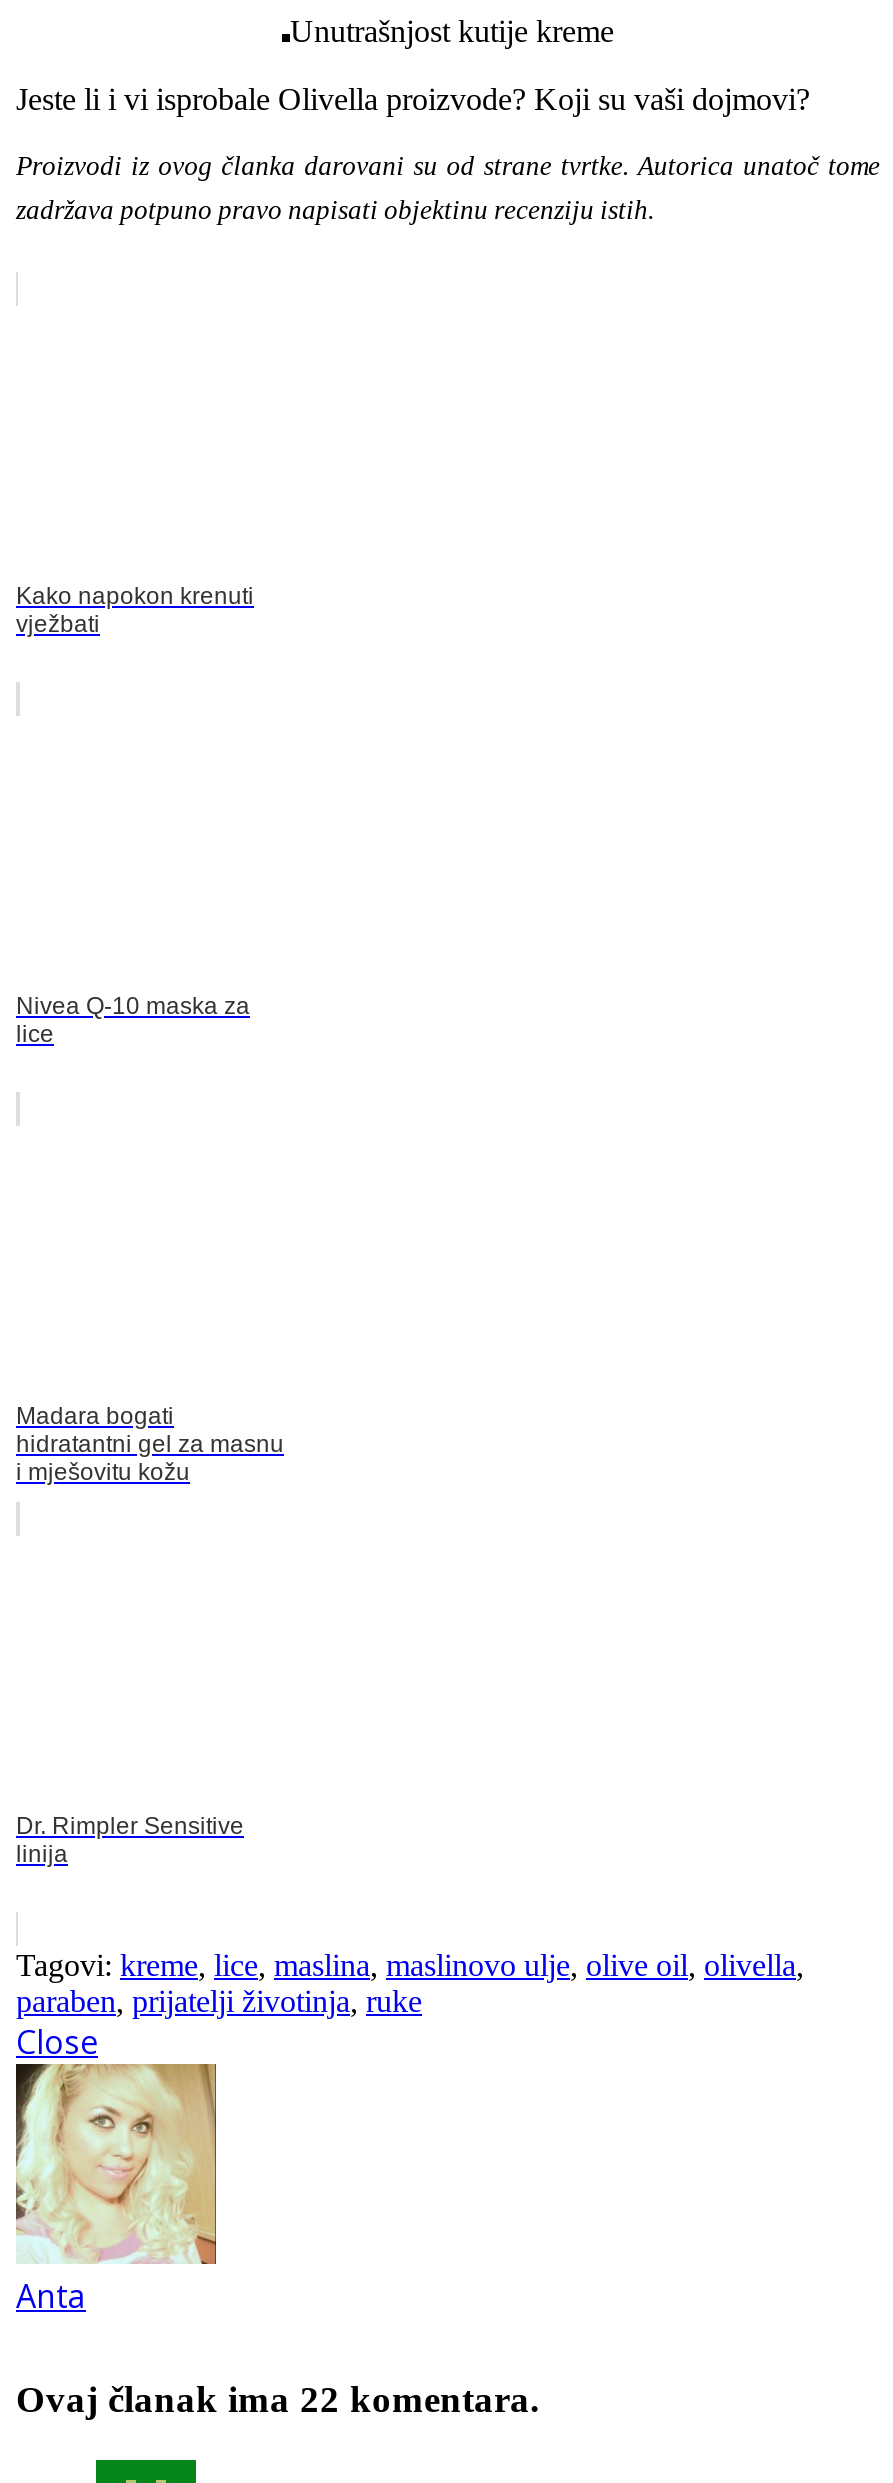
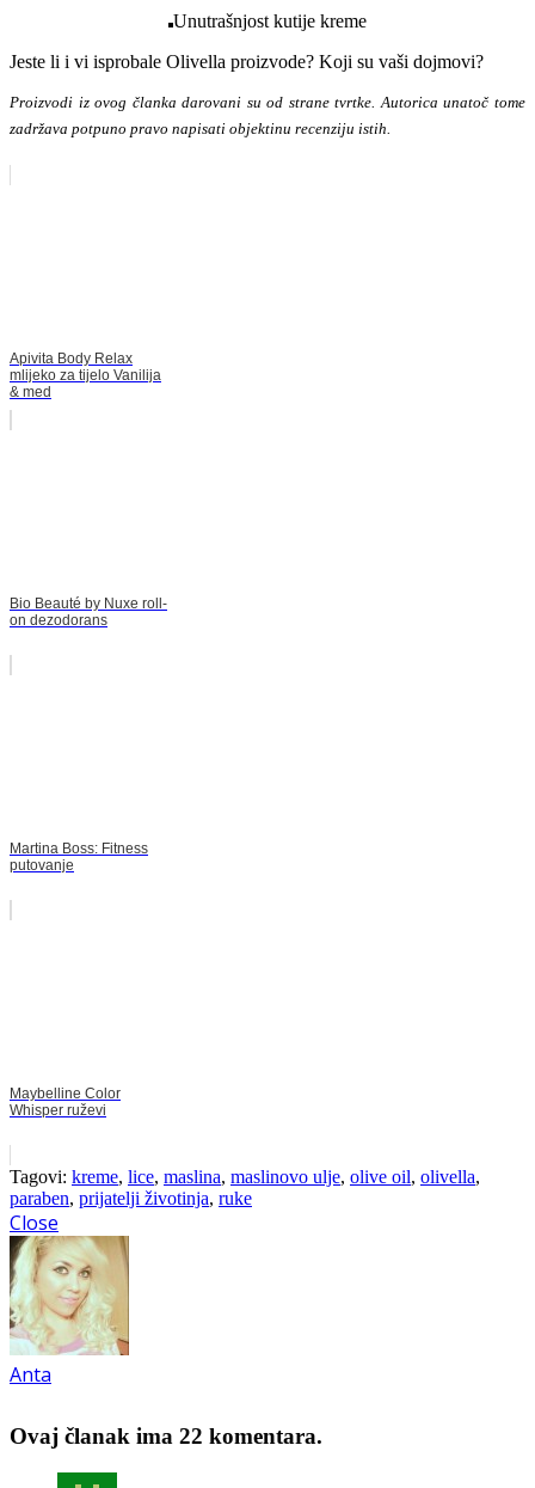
- Kako napokon krenuti
- vježbati
+ Apivita Body Relax
+ mlijeko za tijelo Vanilija
+ & med

- Nivea Q-10 maska za
- lice
+ Bio Beauté by Nuxe roll-
+ on dezodorans

- Madara bogati
- hidratantni gel za masnu
- i mješovitu kožu
+ Martina Boss: Fitness
+ putovanje

- Dr. Rimpler Sensitive
- linija
+ Maybelline Color
+ Whisper ruževi
